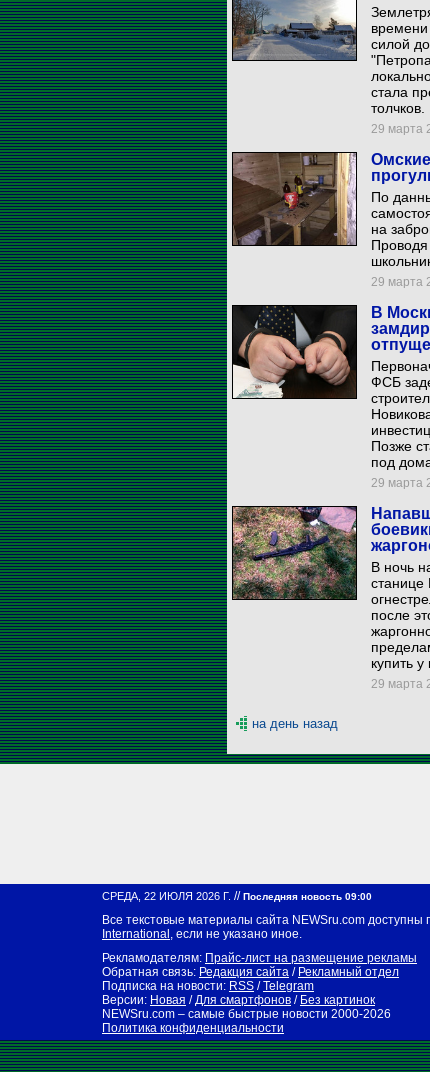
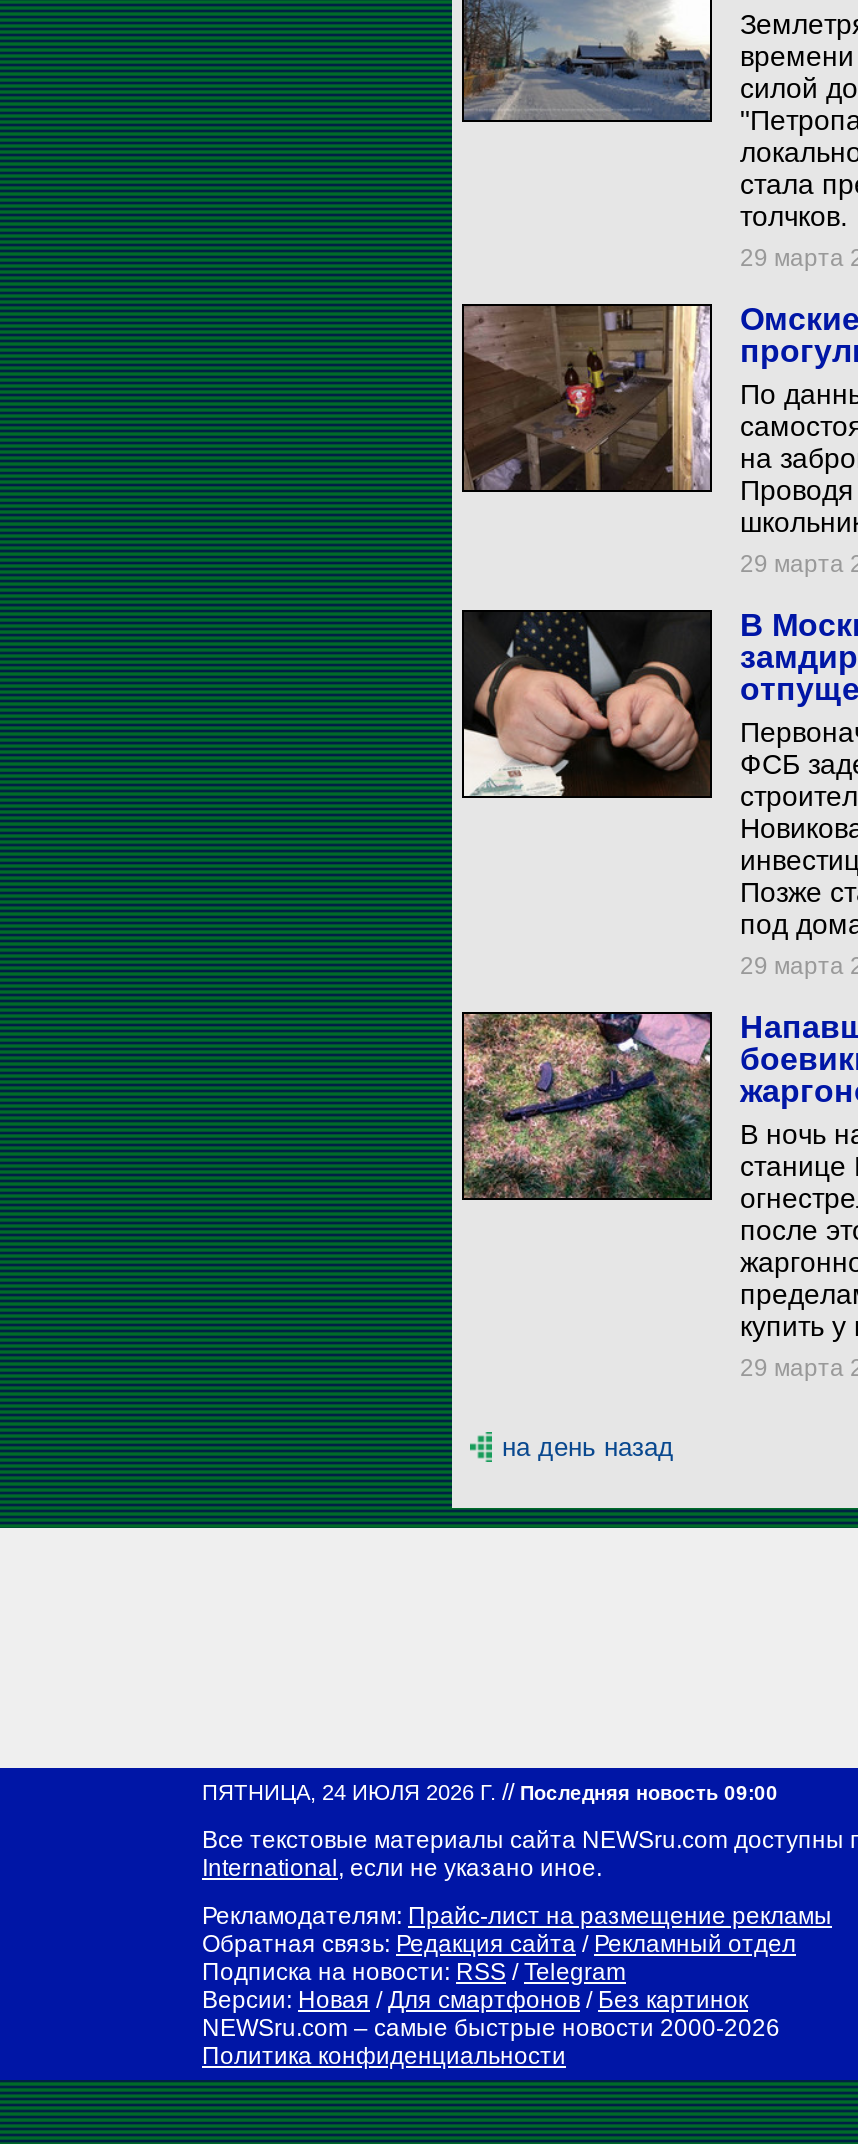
- СРЕДА, 22 ИЮЛЯ 2026 Г. // Последняя новость 09:00
+ ПЯТНИЦА, 24 ИЮЛЯ 2026 Г. // Последняя новость 09:00
